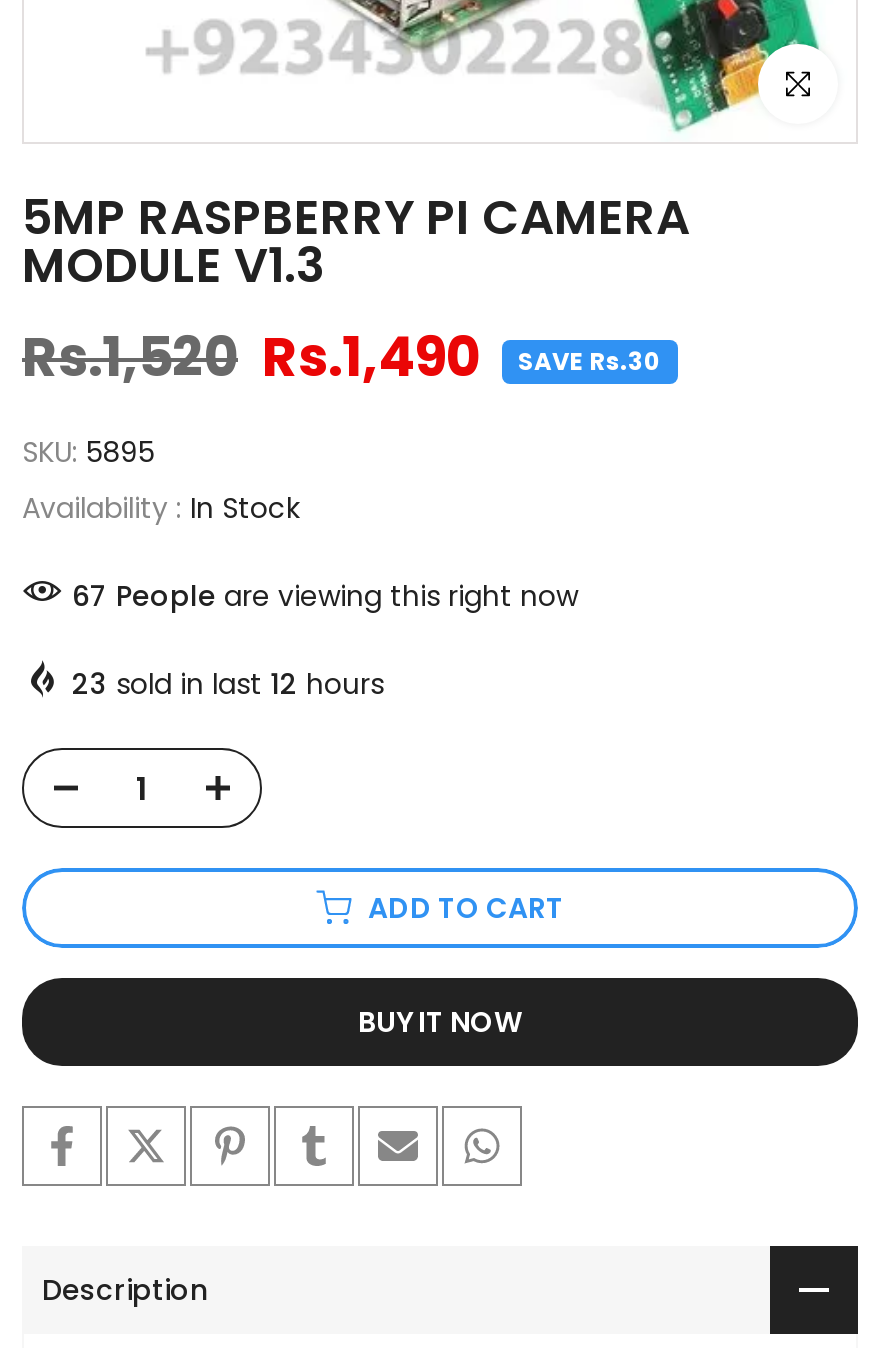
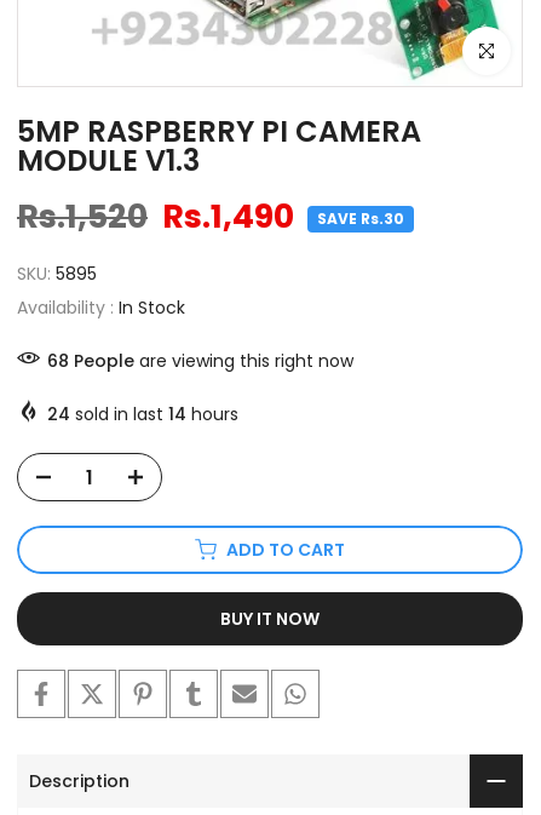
- 67 People are viewing this right now
+ 68 People are viewing this right now

- 23 sold in last 12 hours
+ 24 sold in last 14 hours
